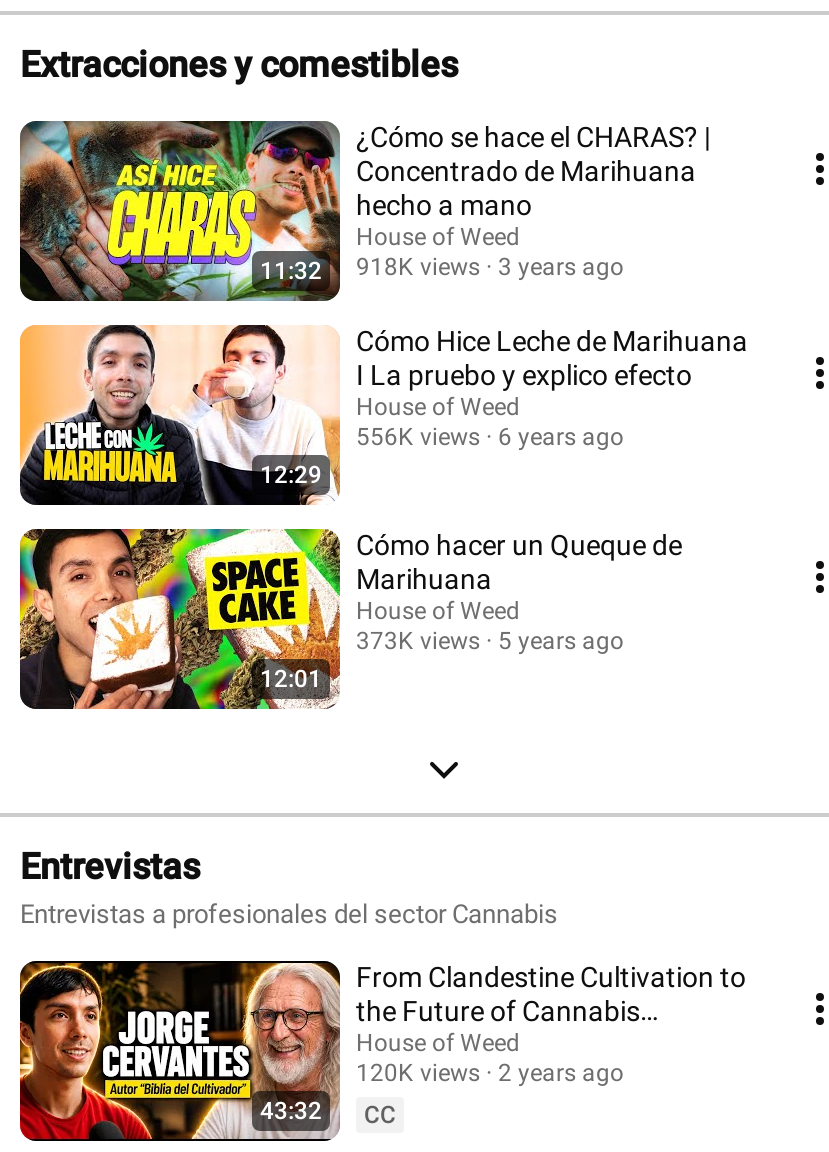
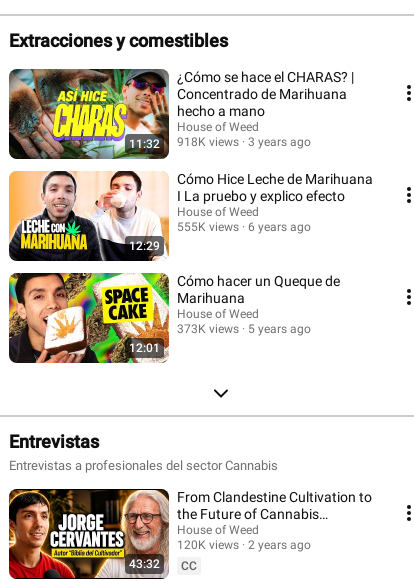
- 556K views 6 years ago
+ 555K views 6 years ago
